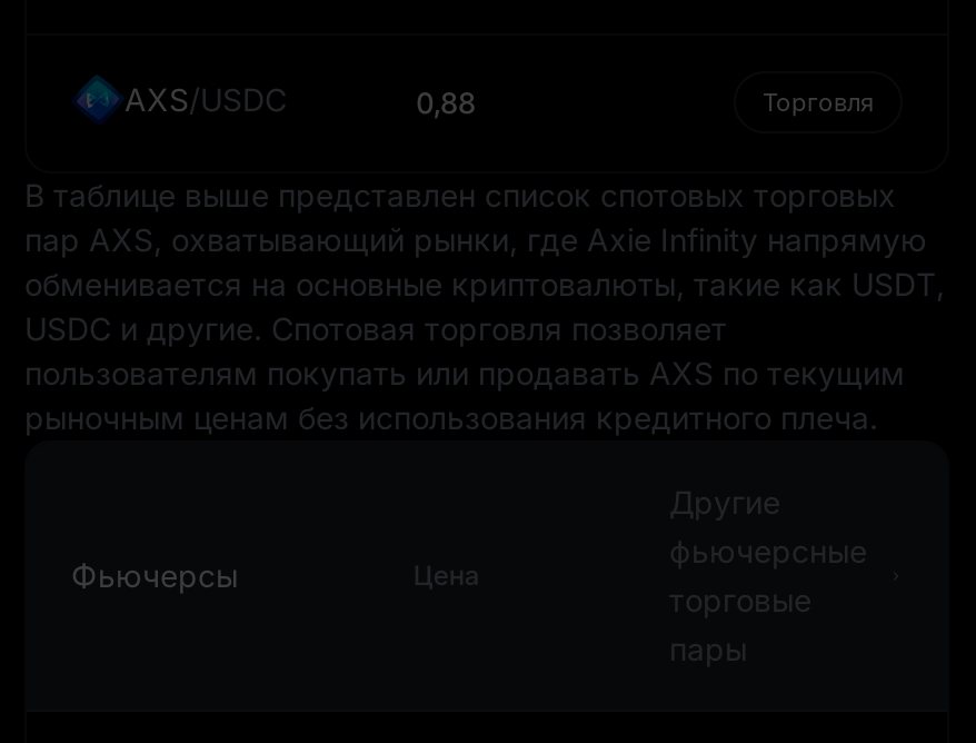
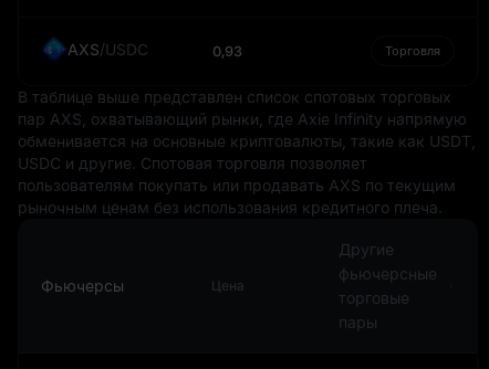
- 0,88
+ 0,93
